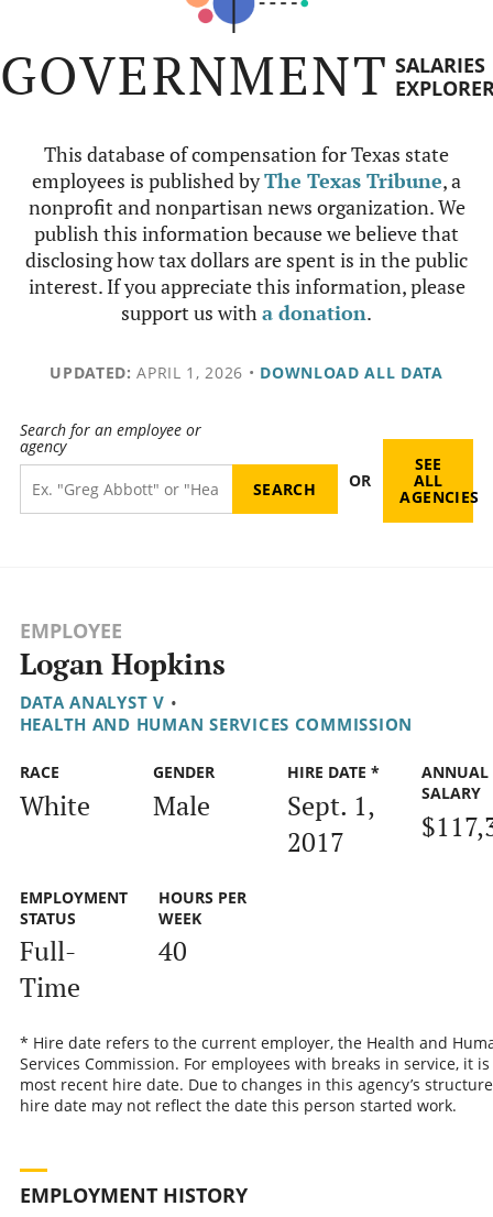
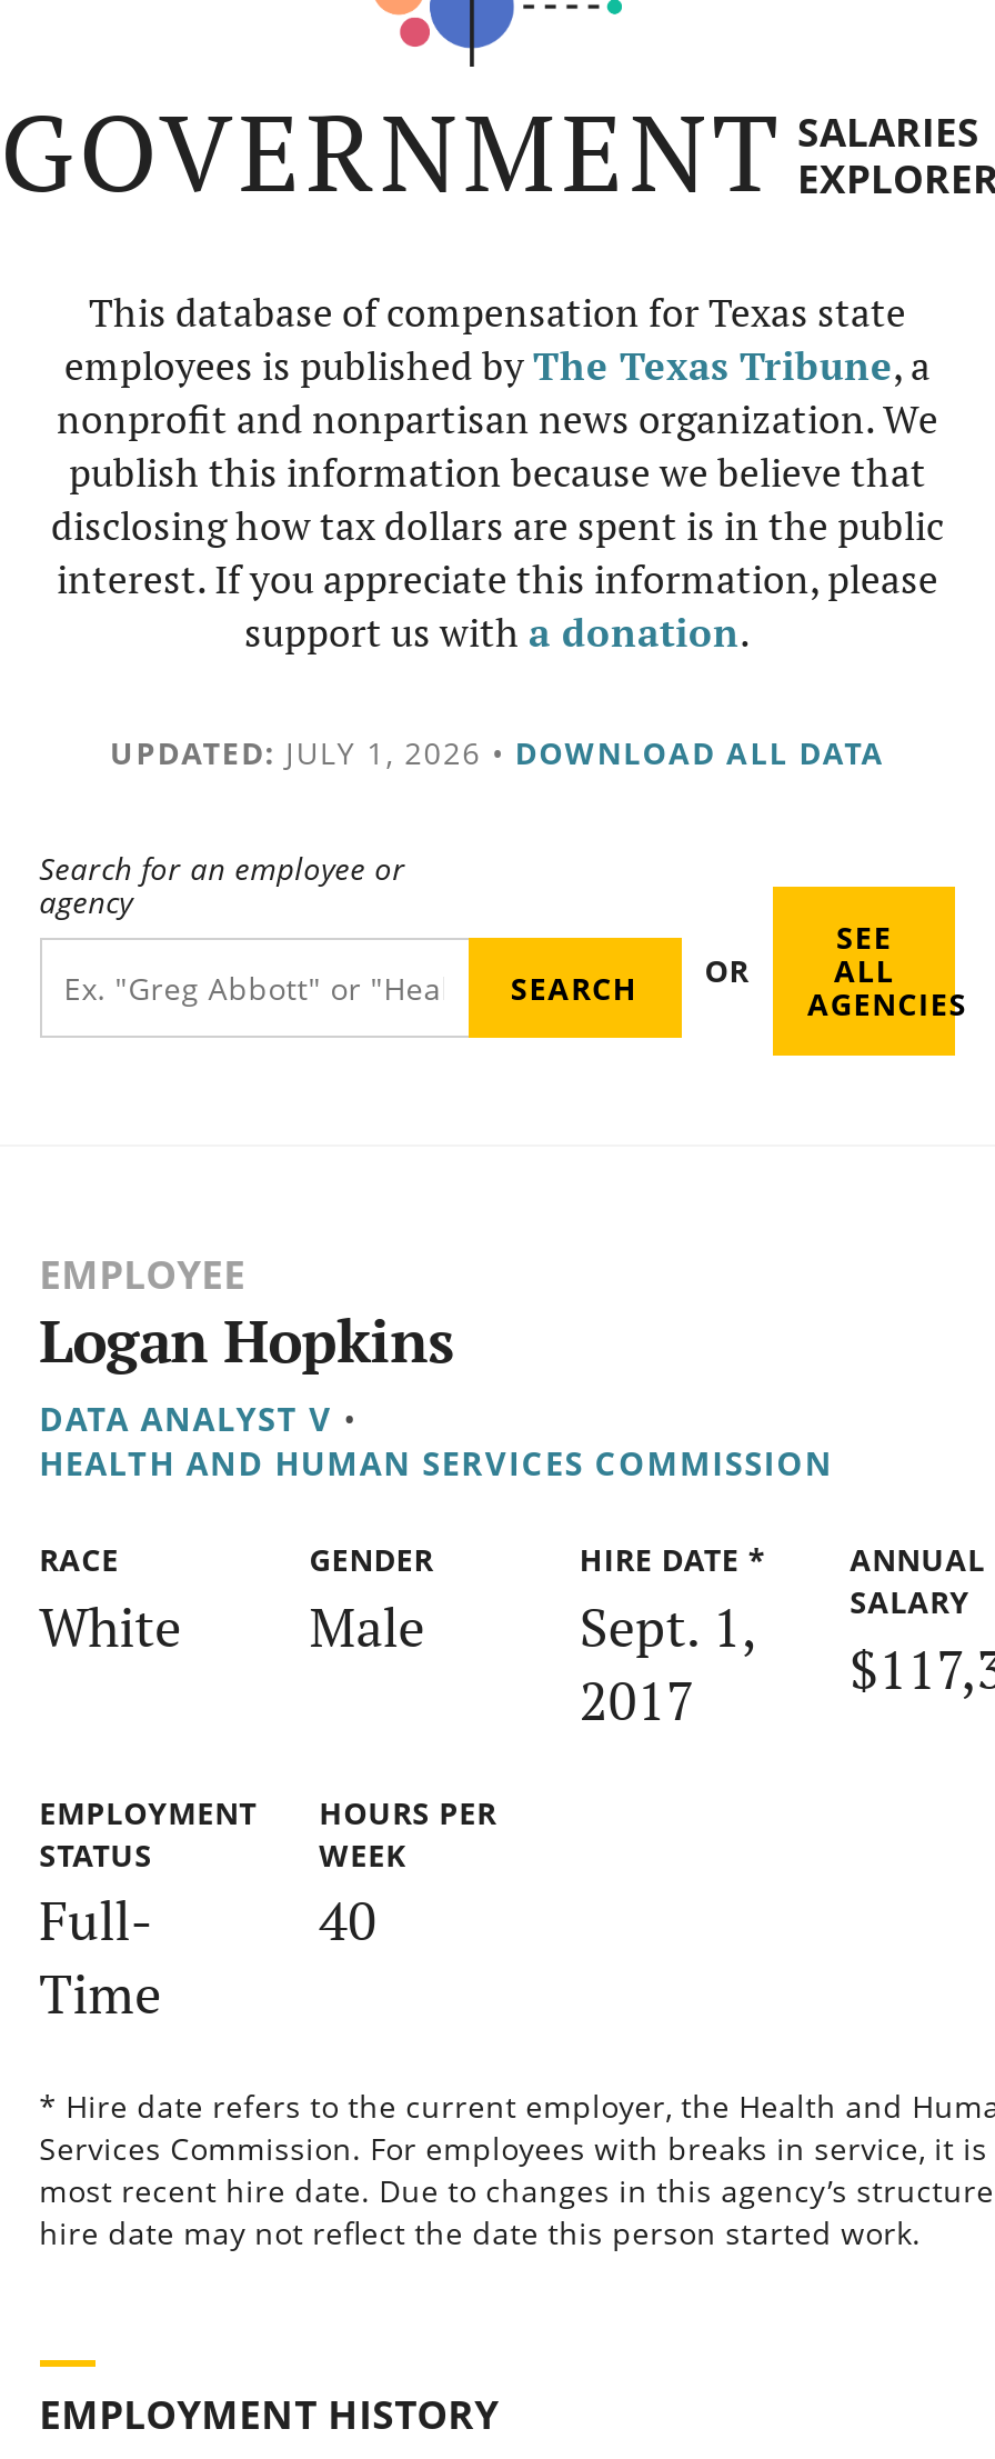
- UPDATED: APRIL 1, 2026 • DOWNLOAD ALL DATA
+ UPDATED: JULY 1, 2026 • DOWNLOAD ALL DATA
